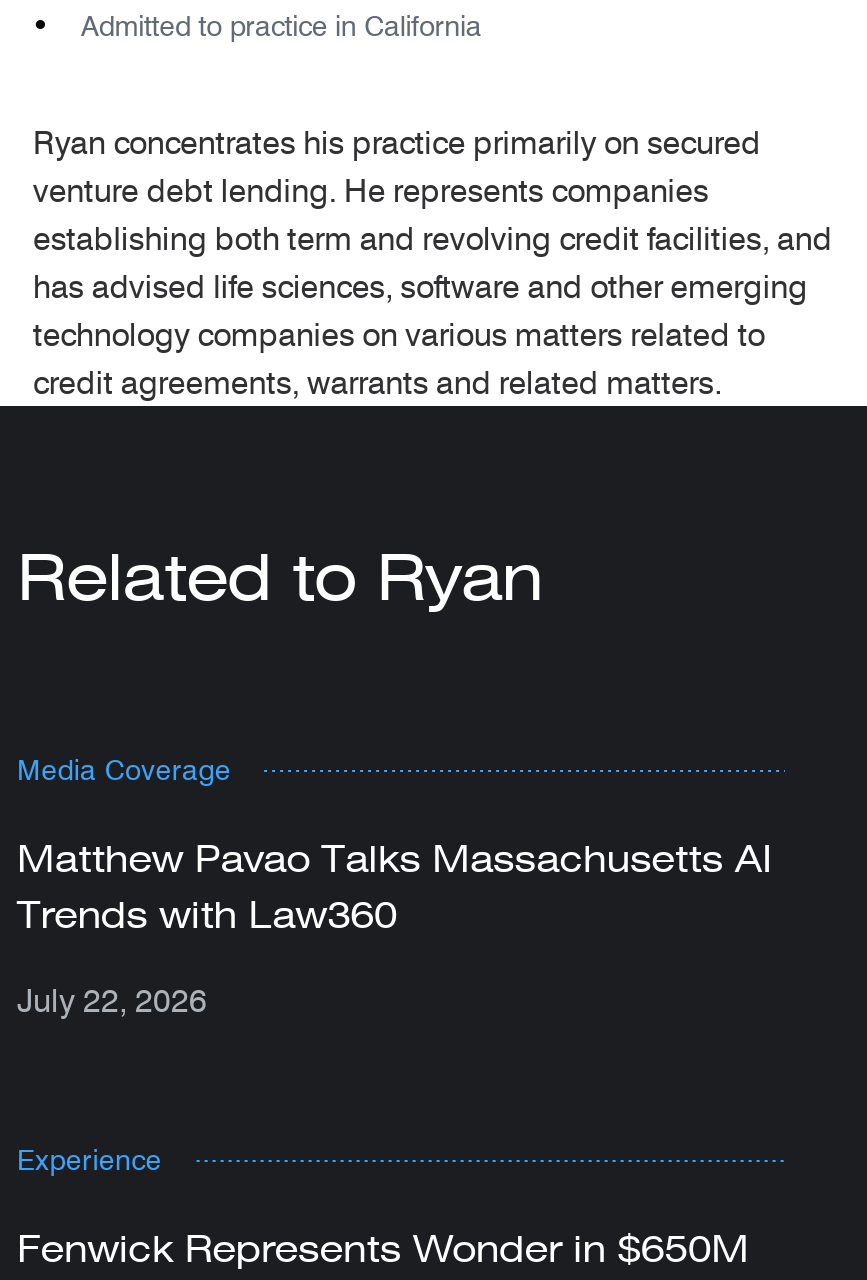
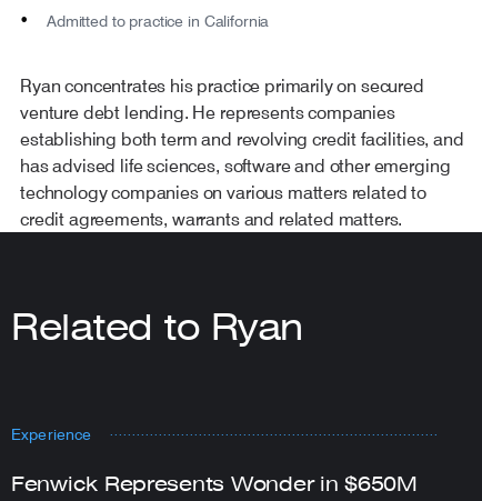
- Media Coverage
- Matthew Pavao Talks Massachusetts AI
- Trends with Law360
- July 22, 2026
